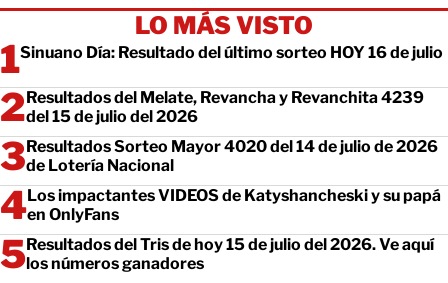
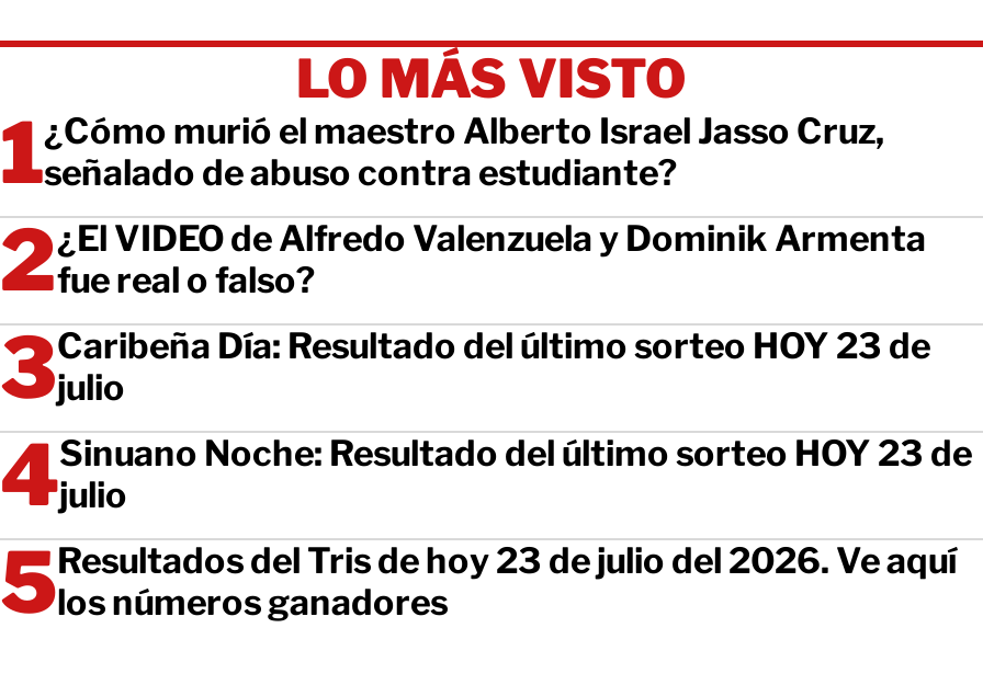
- Sinuano Día: Resultado del último sorteo HOY 16 de julio
+ ¿Cómo murió el maestro Alberto Israel Jasso Cruz,
+ señalado de abuso contra estudiante?

- Resultados del Melate, Revancha y Revanchita 4239
- del 15 de julio del 2026
+ ¿El VIDEO de Alfredo Valenzuela y Dominik Armenta
+ fue real o falso?

- Resultados Sorteo Mayor 4020 del 14 de julio de 2026
- de Lotería Nacional
+ Caribeña Día: Resultado del último sorteo HOY 23 de
+ julio

- Los impactantes VIDEOS de Katyshancheski y su papá
- en OnlyFans
+ Sinuano Noche: Resultado del último sorteo HOY 23 de
+ julio

- Resultados del Tris de hoy 15 de julio del 2026. Ve aquí
+ Resultados del Tris de hoy 23 de julio del 2026. Ve aquí
